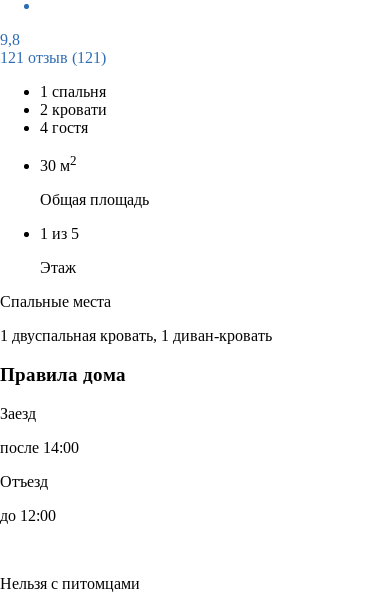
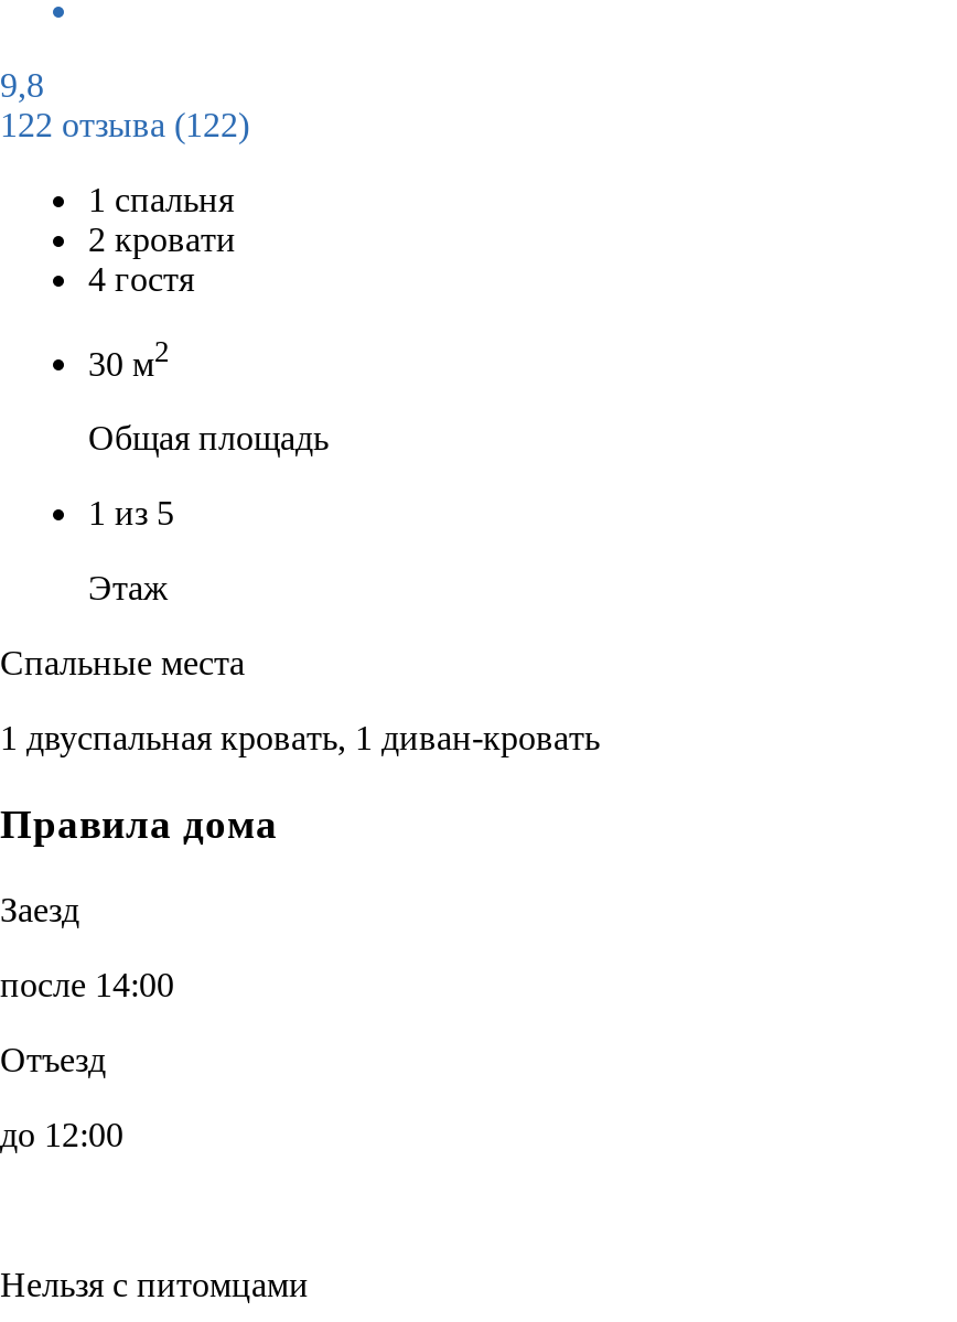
- 121 отзыв (121)
+ 122 отзыва (122)
